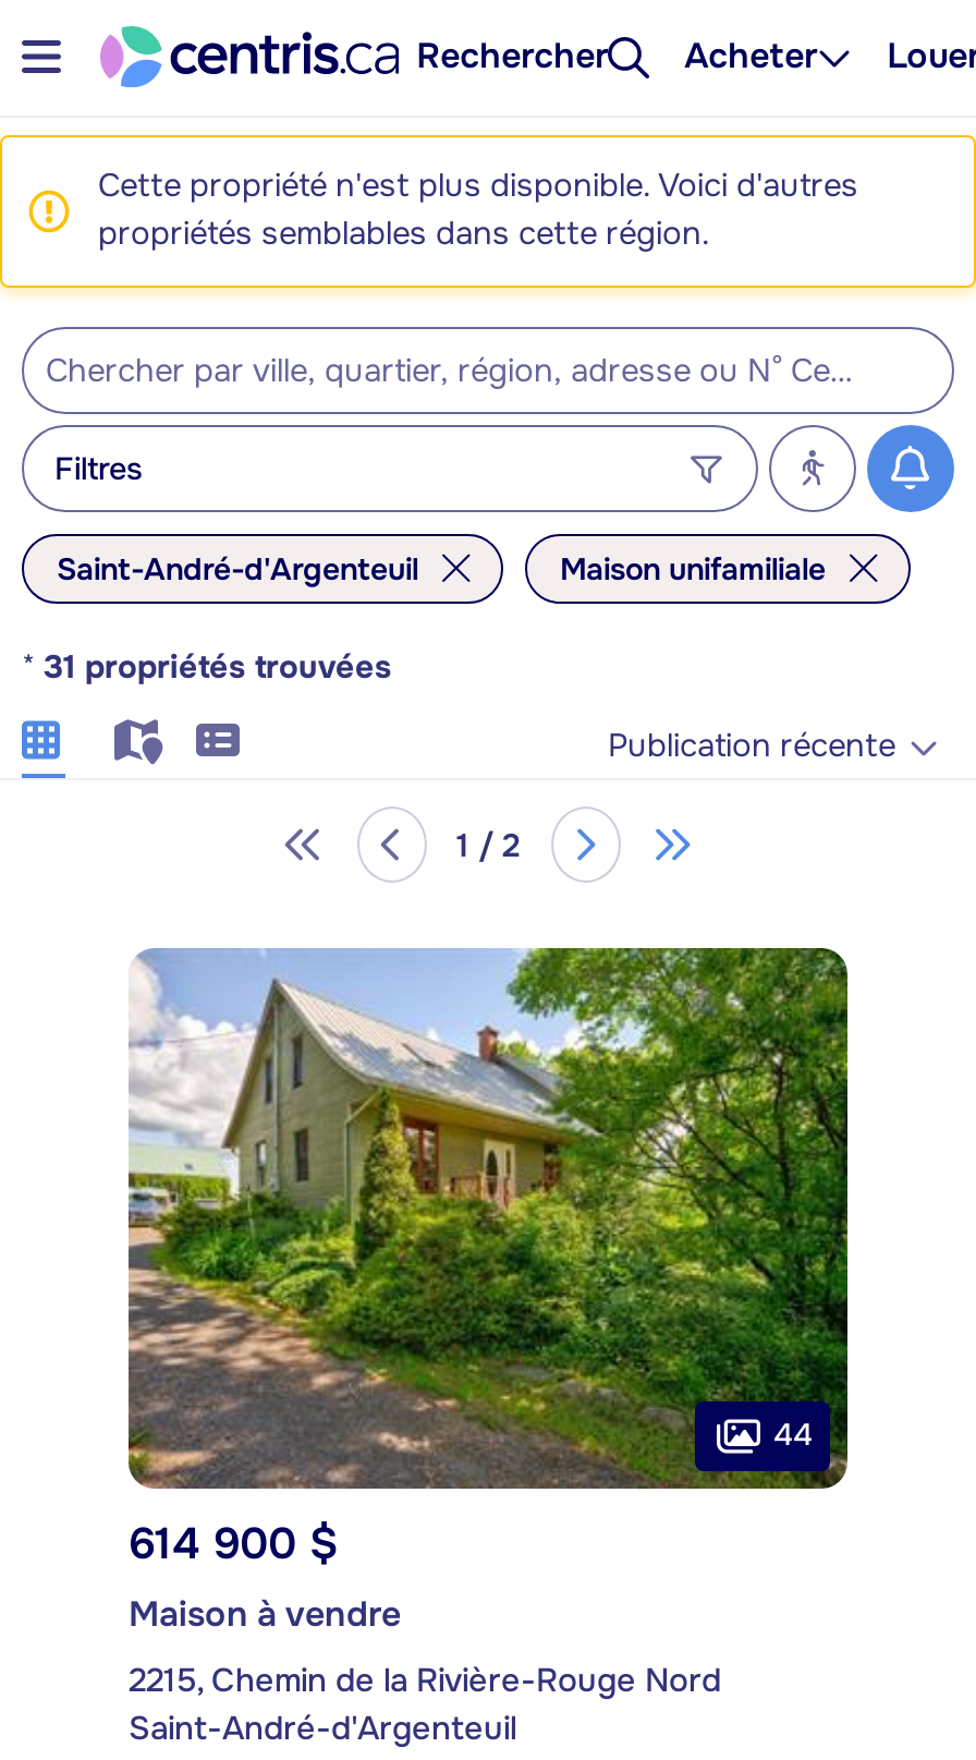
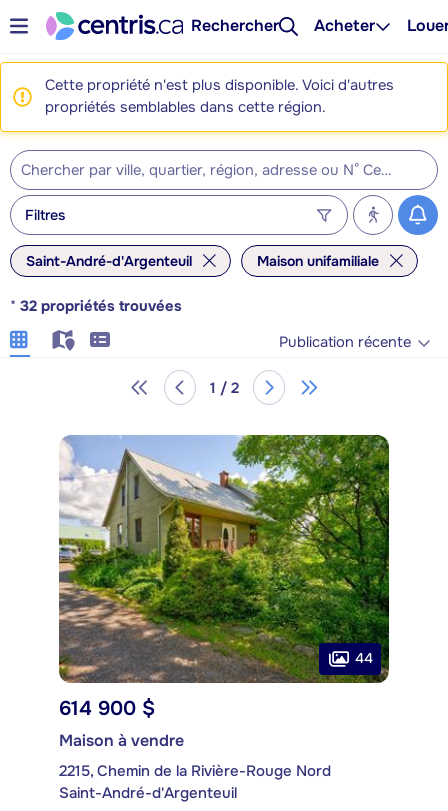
- * 31 propriétés trouvées
+ * 32 propriétés trouvées
